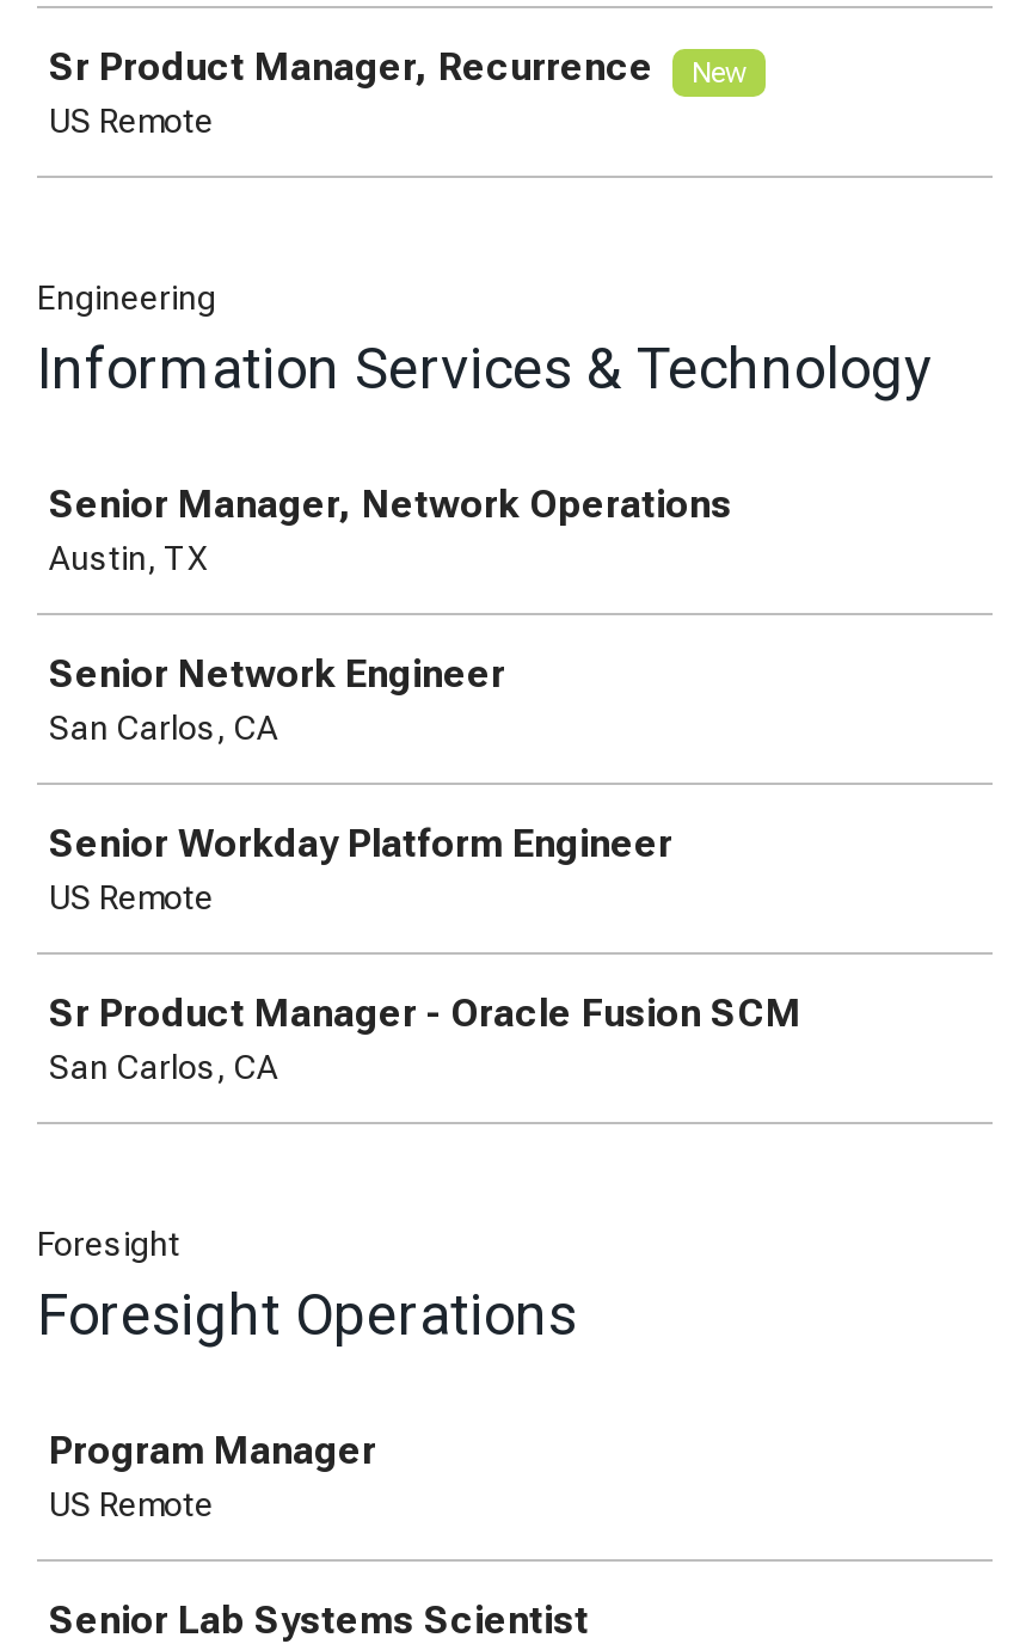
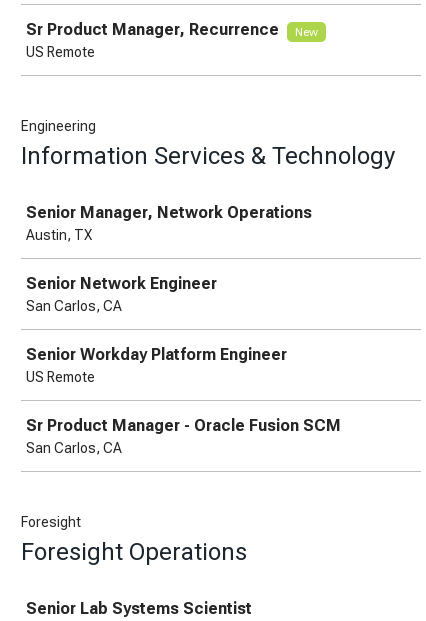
- Program Manager
- US Remote
